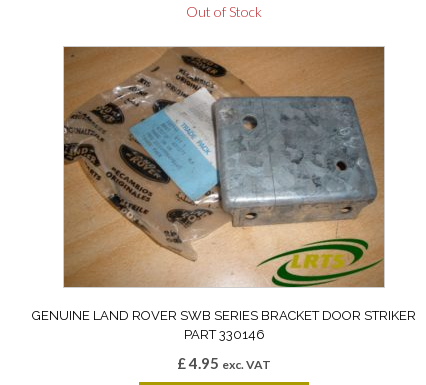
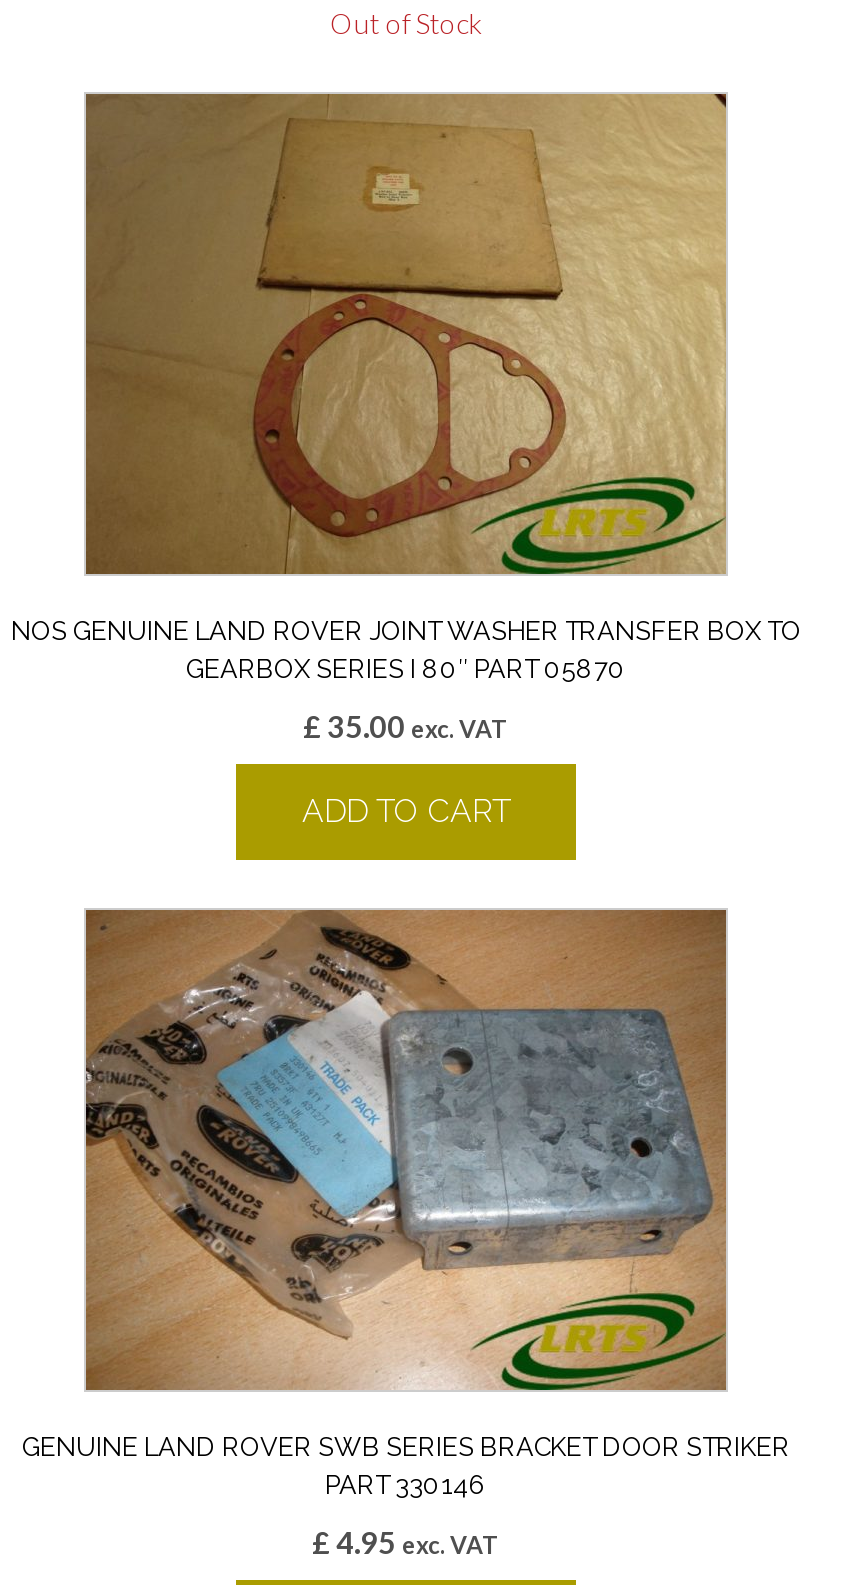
+ [image]
+ NOS GENUINE LAND ROVER JOINT WASHER TRANSFER BOX TO
+ GEARBOX SERIES I 80″ PART 05870
+ £35.00 exc. VAT
+ ADD TO CART
